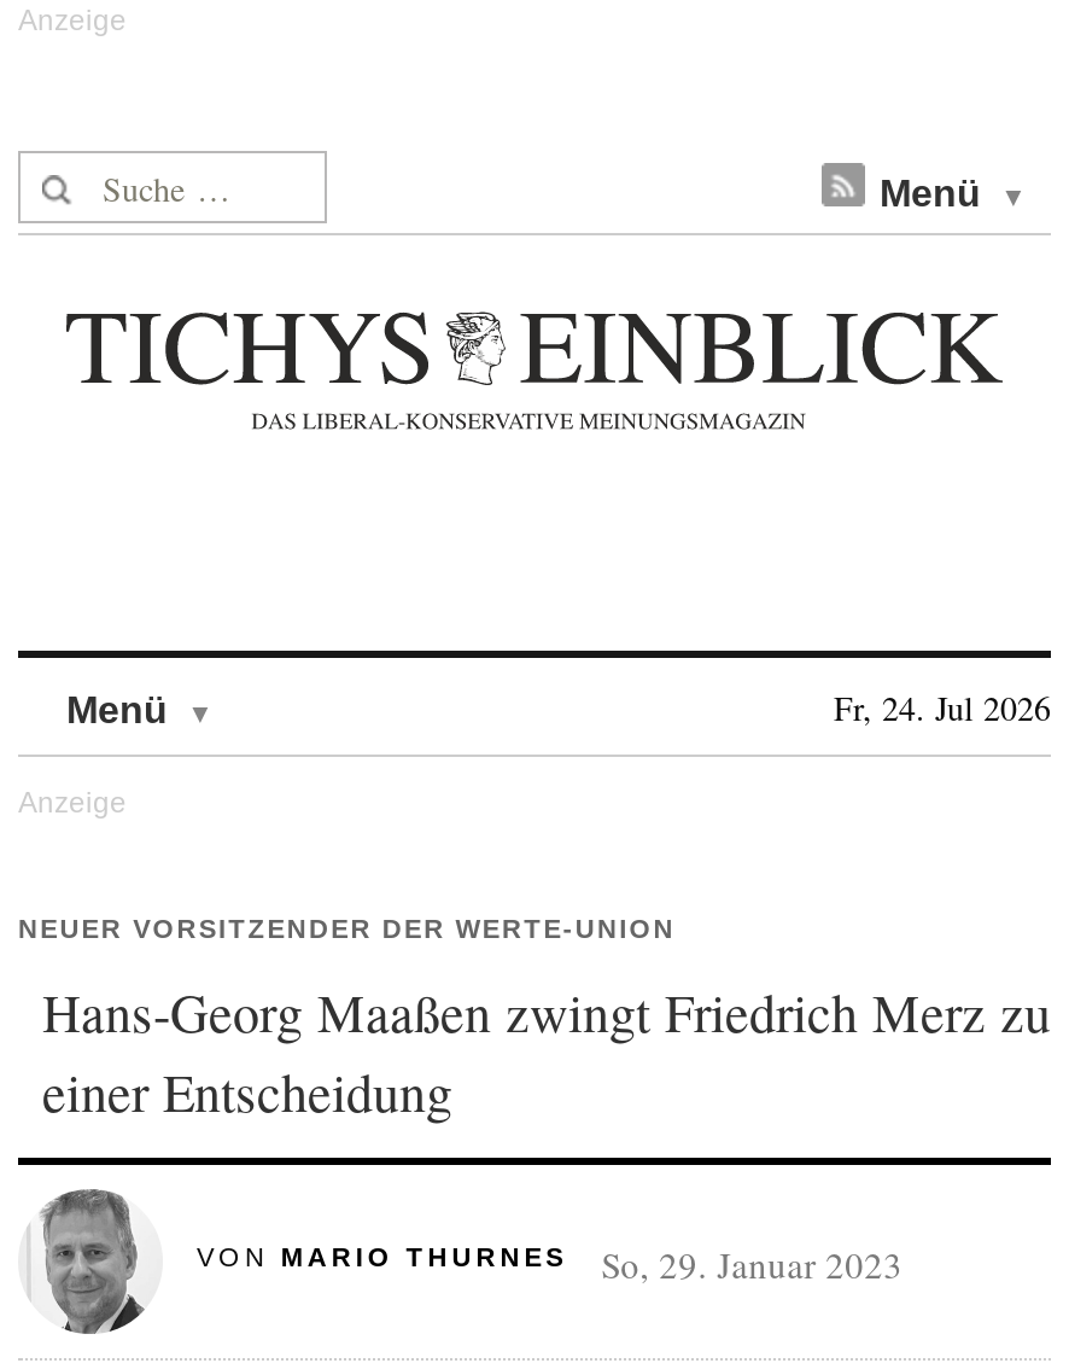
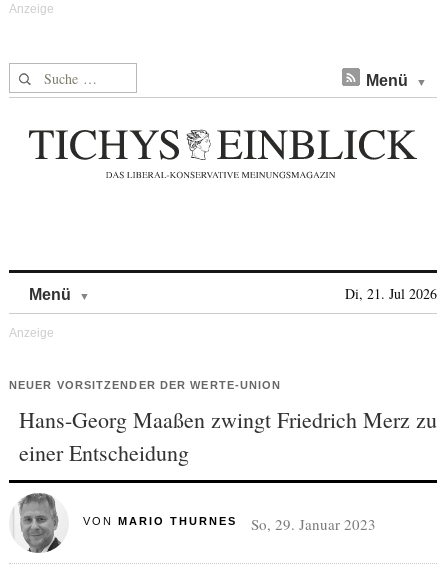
- Fr, 24. Jul 2026
+ Di, 21. Jul 2026
